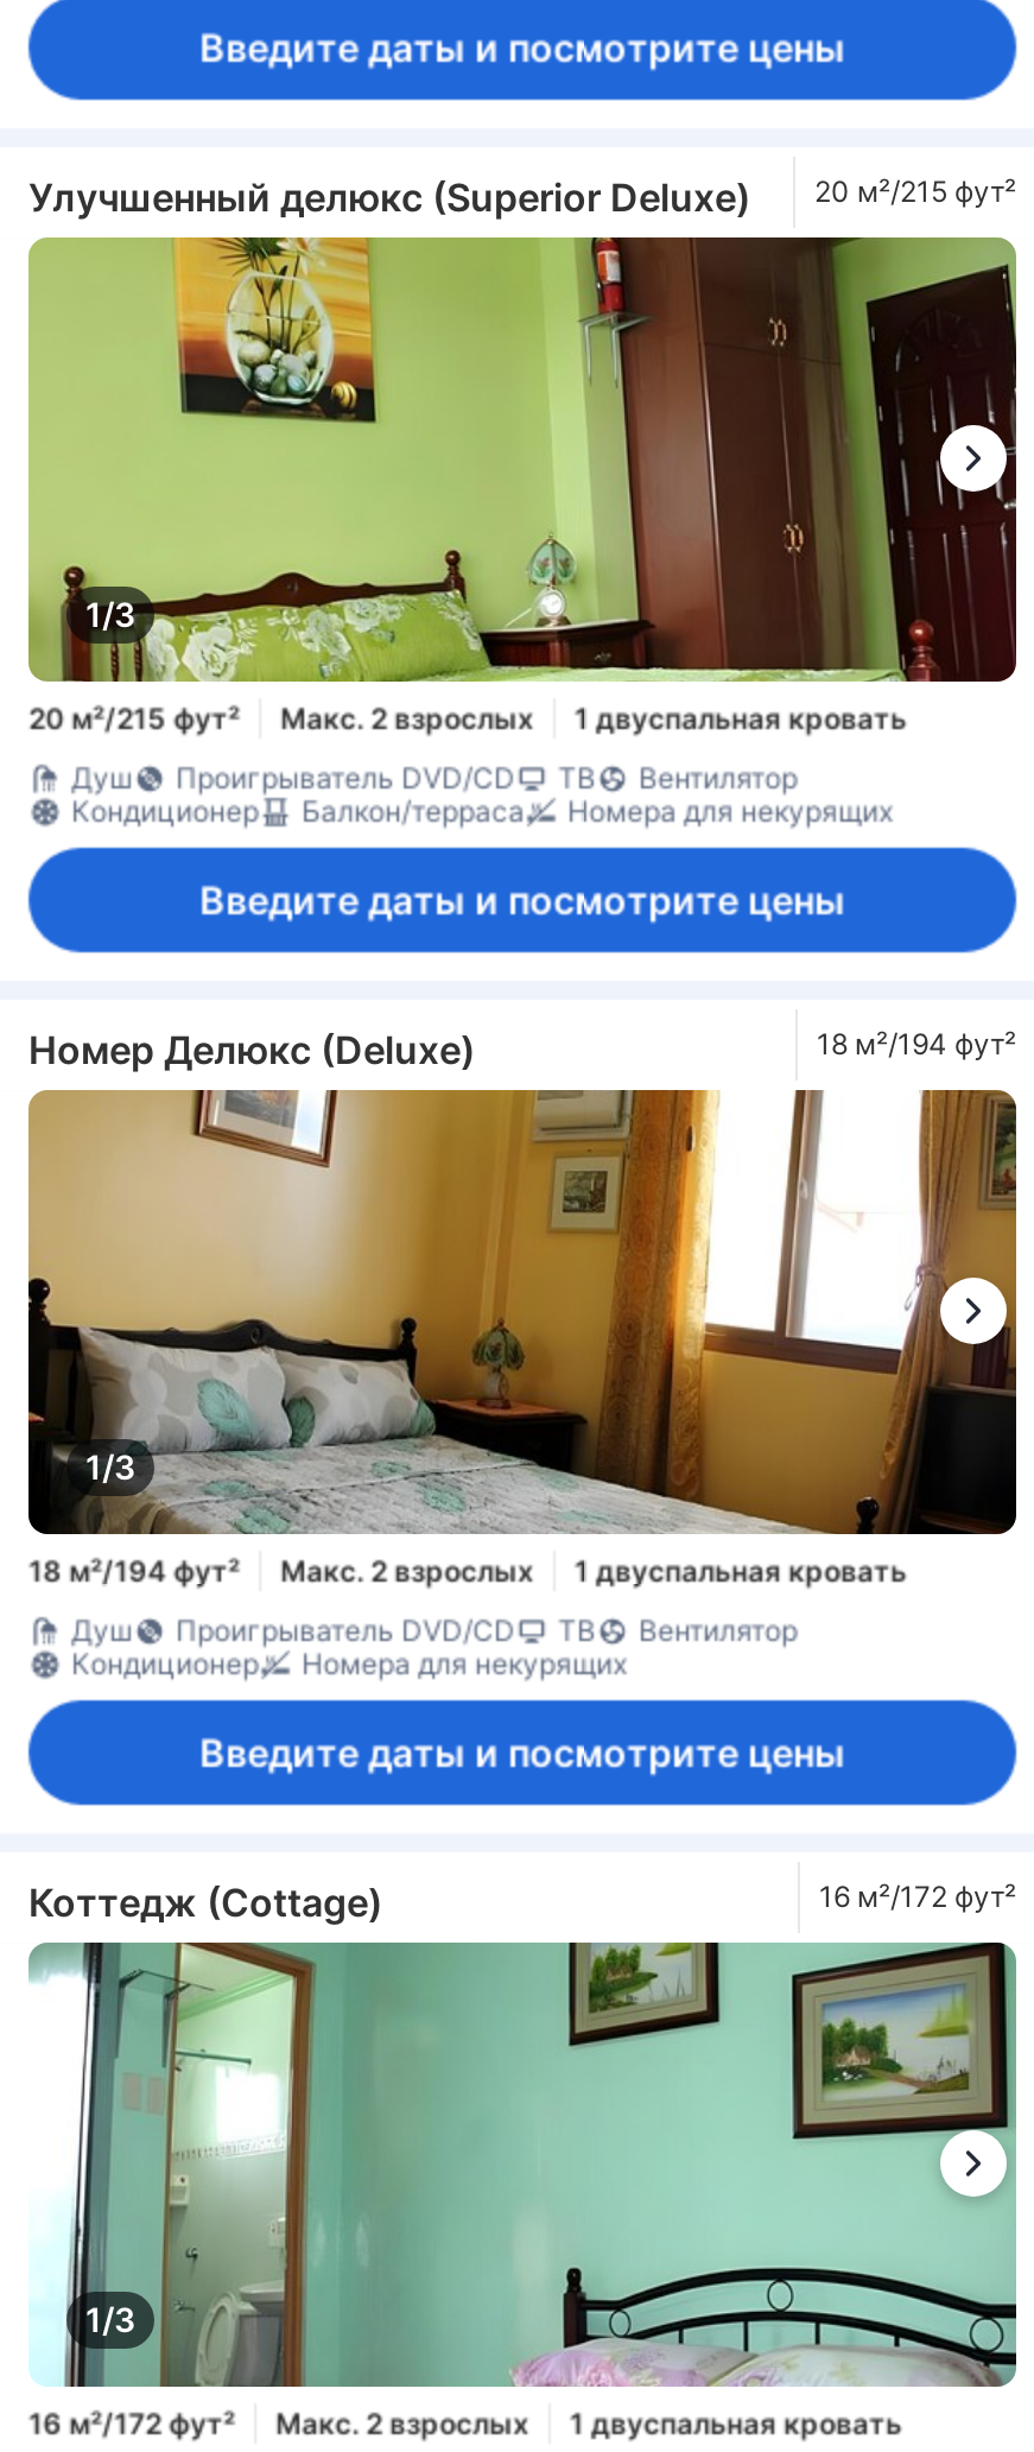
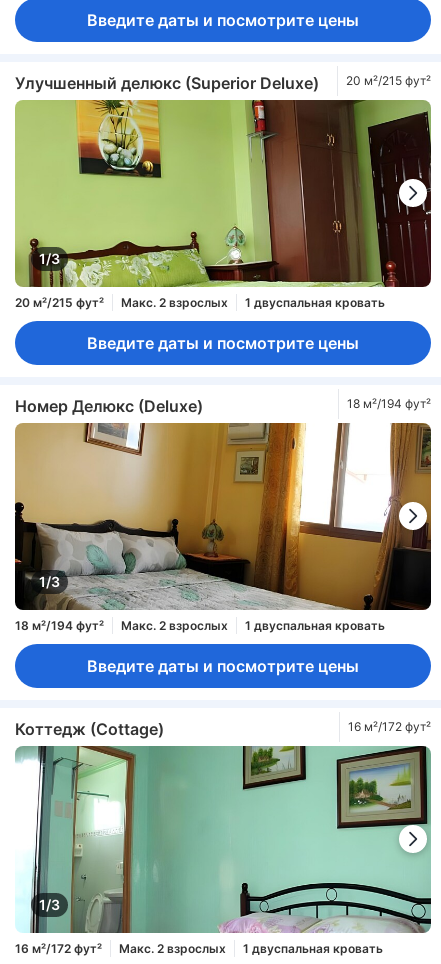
- Душ
- Проигрыватель DVD/CD
- ТВ
- Вентилятор
- Кондиционер
- Балкон/терраса
- Номера для некурящих

- Душ
- Проигрыватель DVD/CD
- ТВ
- Вентилятор
- Кондиционер
- Номера для некурящих
